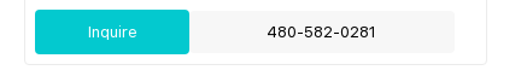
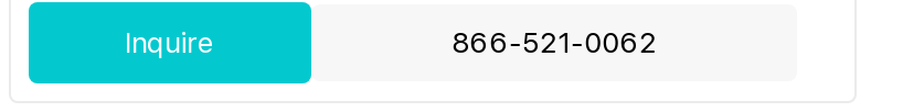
- 480-582-0281
+ 866-521-0062
